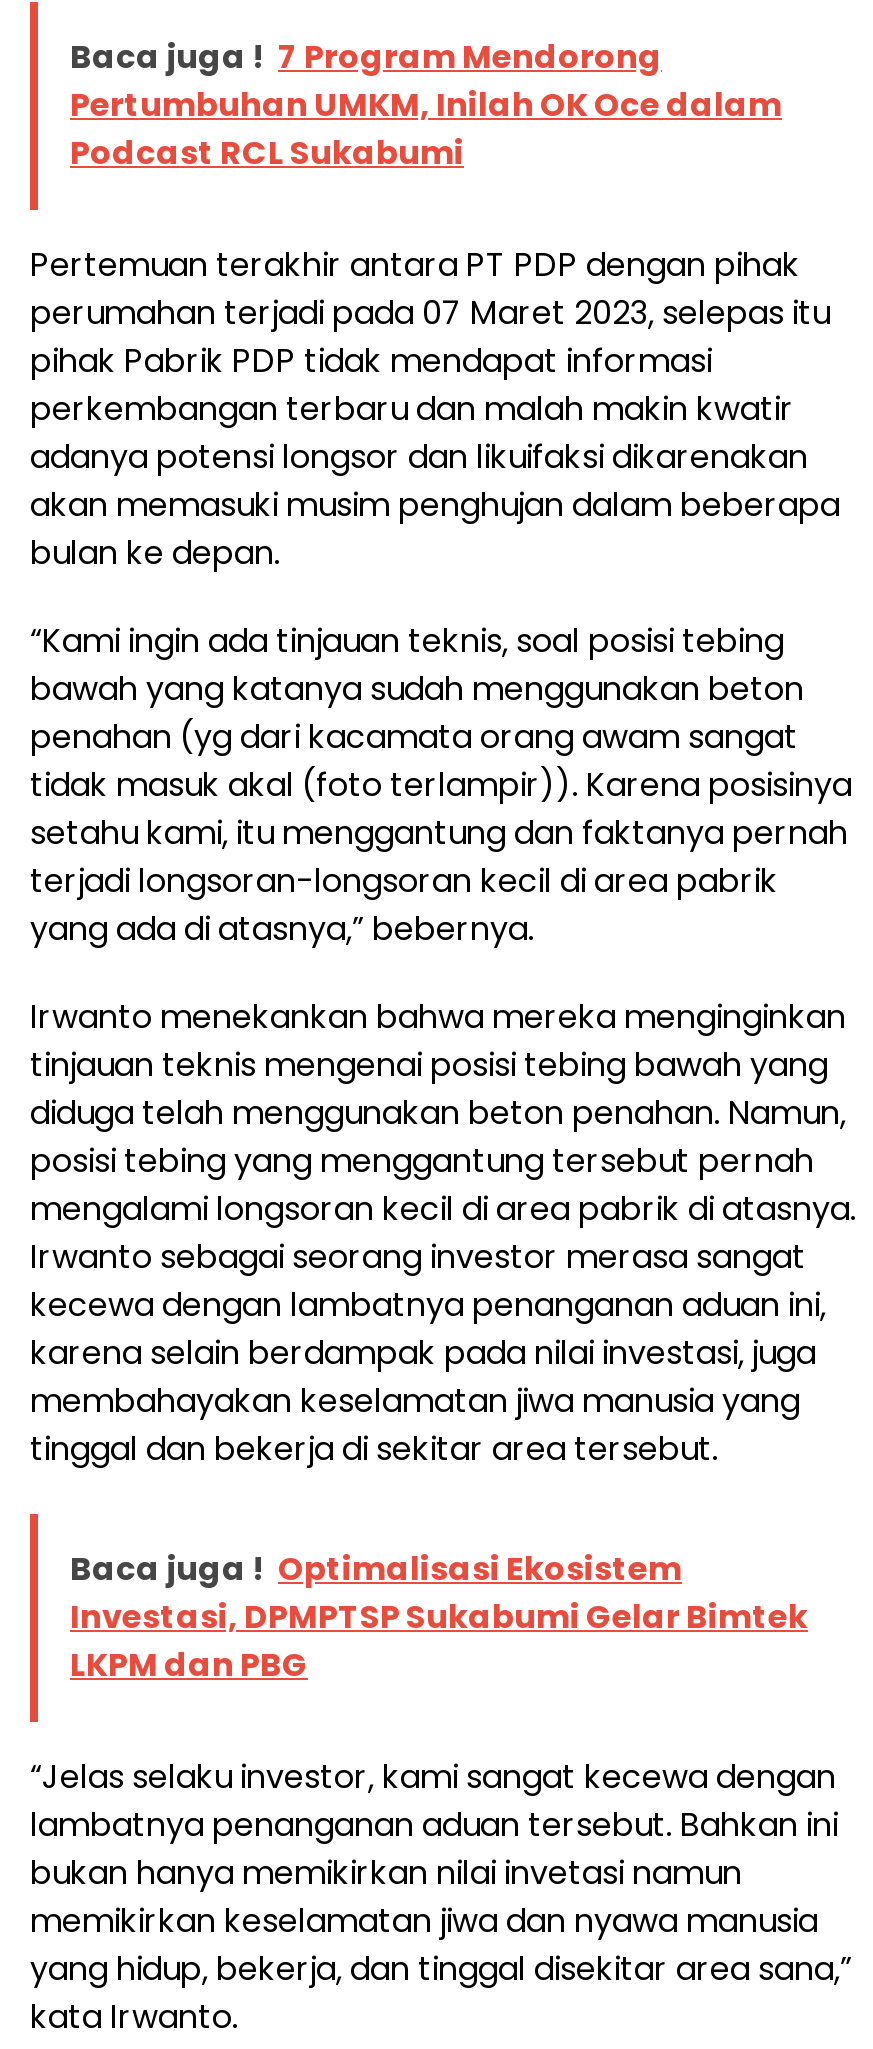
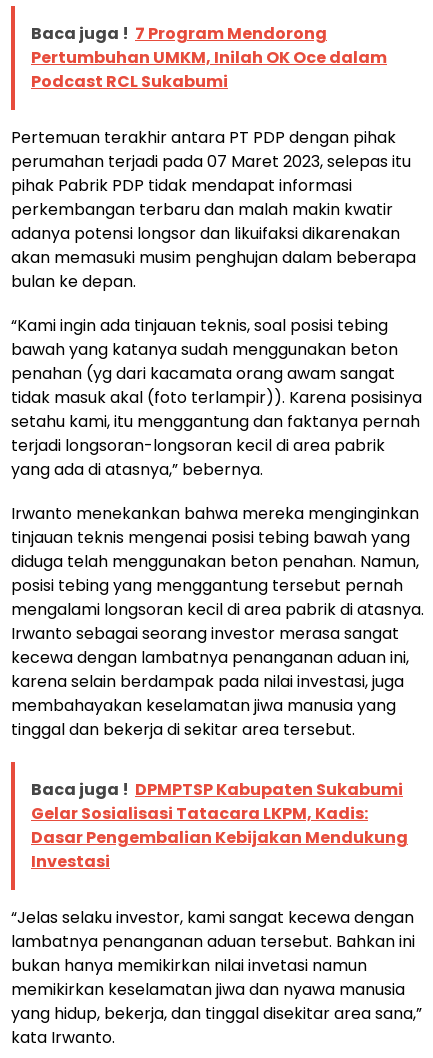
- Baca juga ! Optimalisasi Ekosistem
- Investasi, DPMPTSP Sukabumi Gelar Bimtek
- LKPM dan PBG
+ Baca juga ! DPMPTSP Kabupaten Sukabumi
+ Gelar Sosialisasi Tatacara LKPM, Kadis:
+ Dasar Pengembalian Kebijakan Mendukung
+ Investasi
